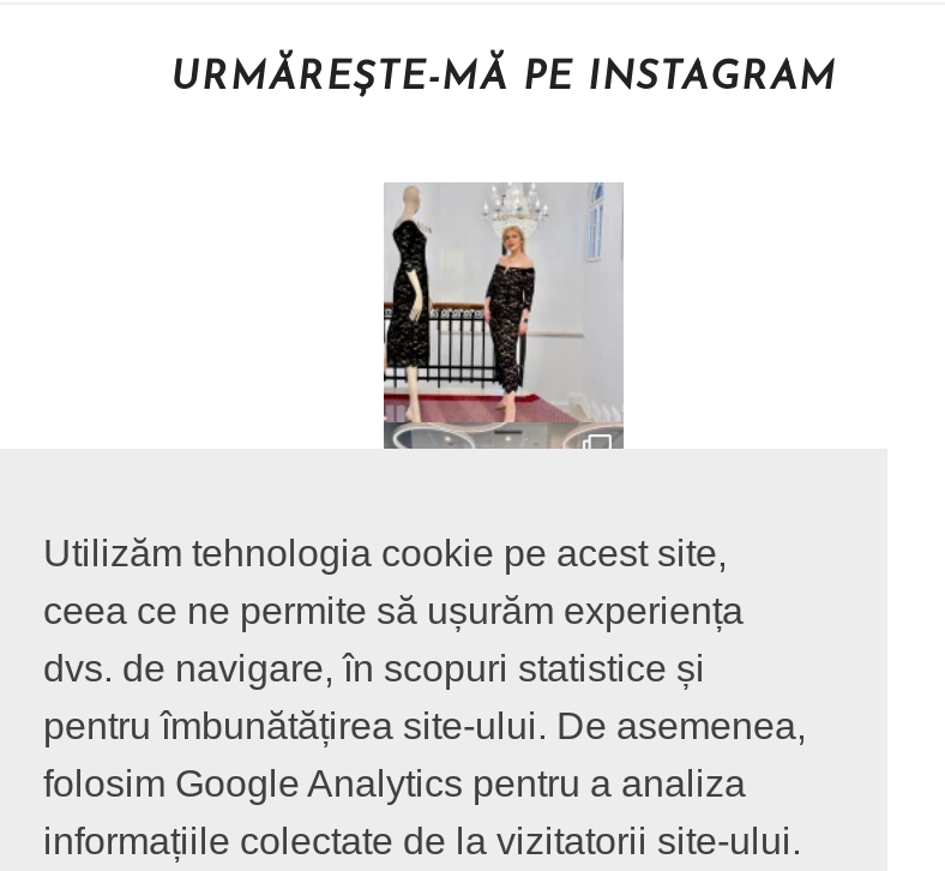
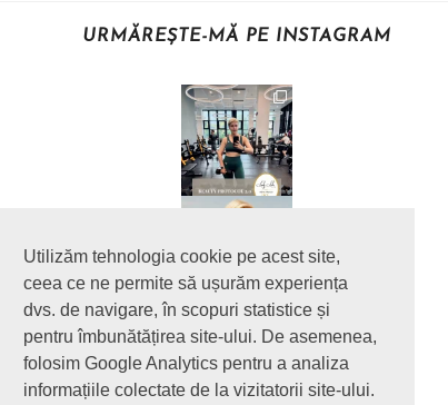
- [image]
+ [image]
